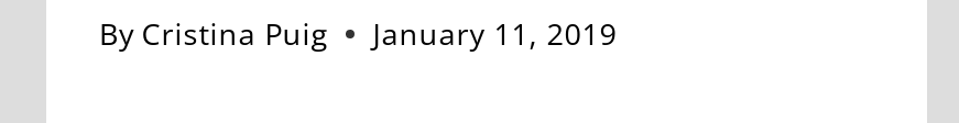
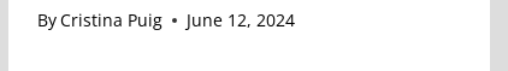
- By Cristina Puig January 11, 2019
+ By Cristina Puig June 12, 2024
